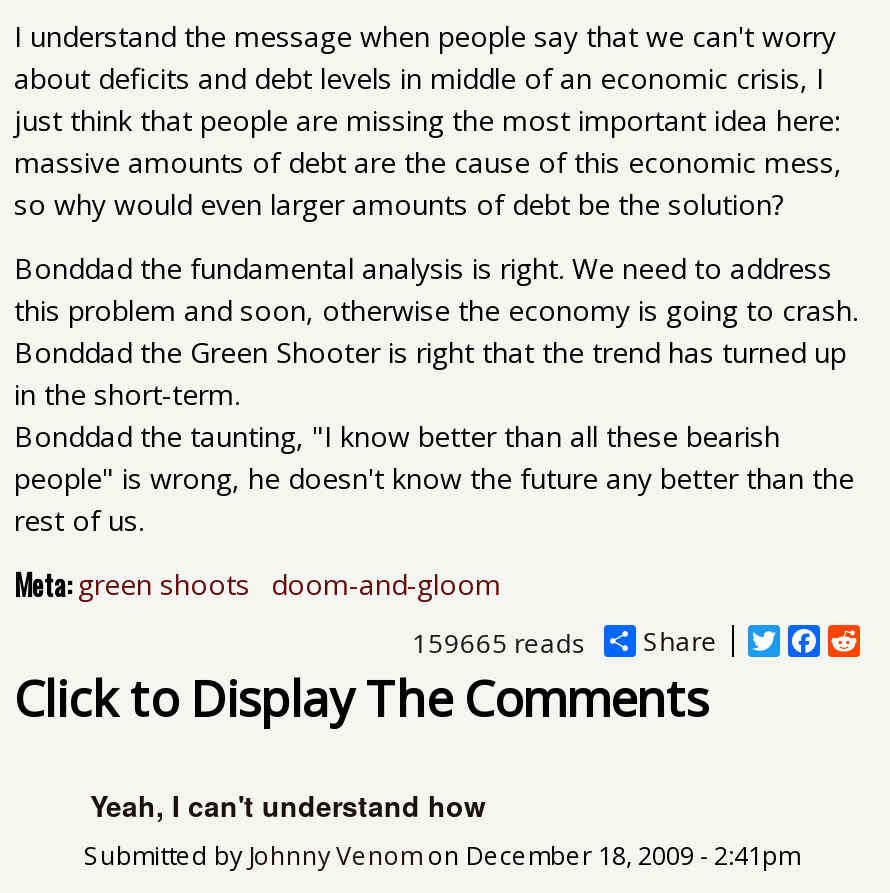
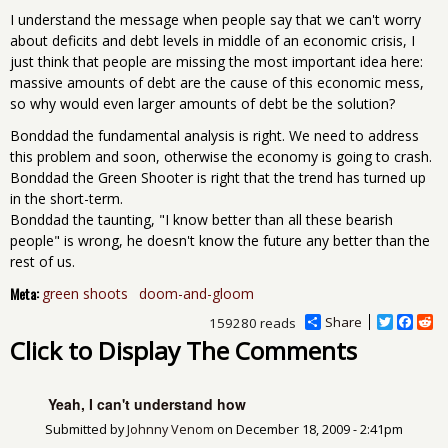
- 159665 reads
+ 159280 reads
